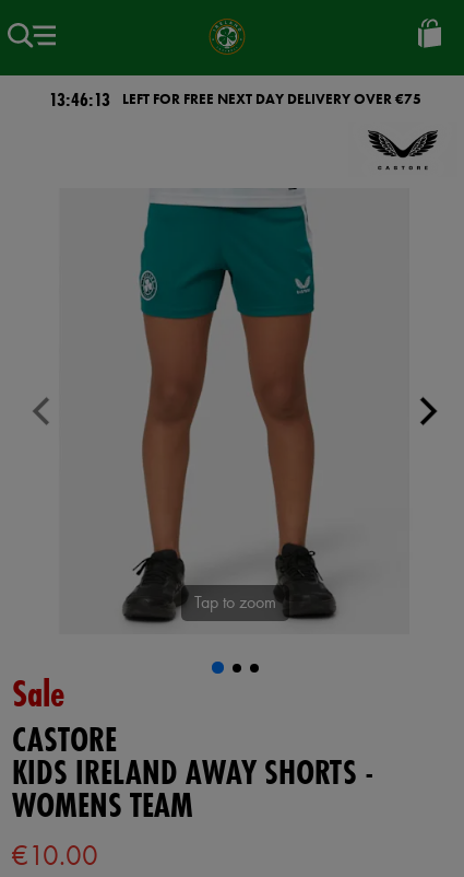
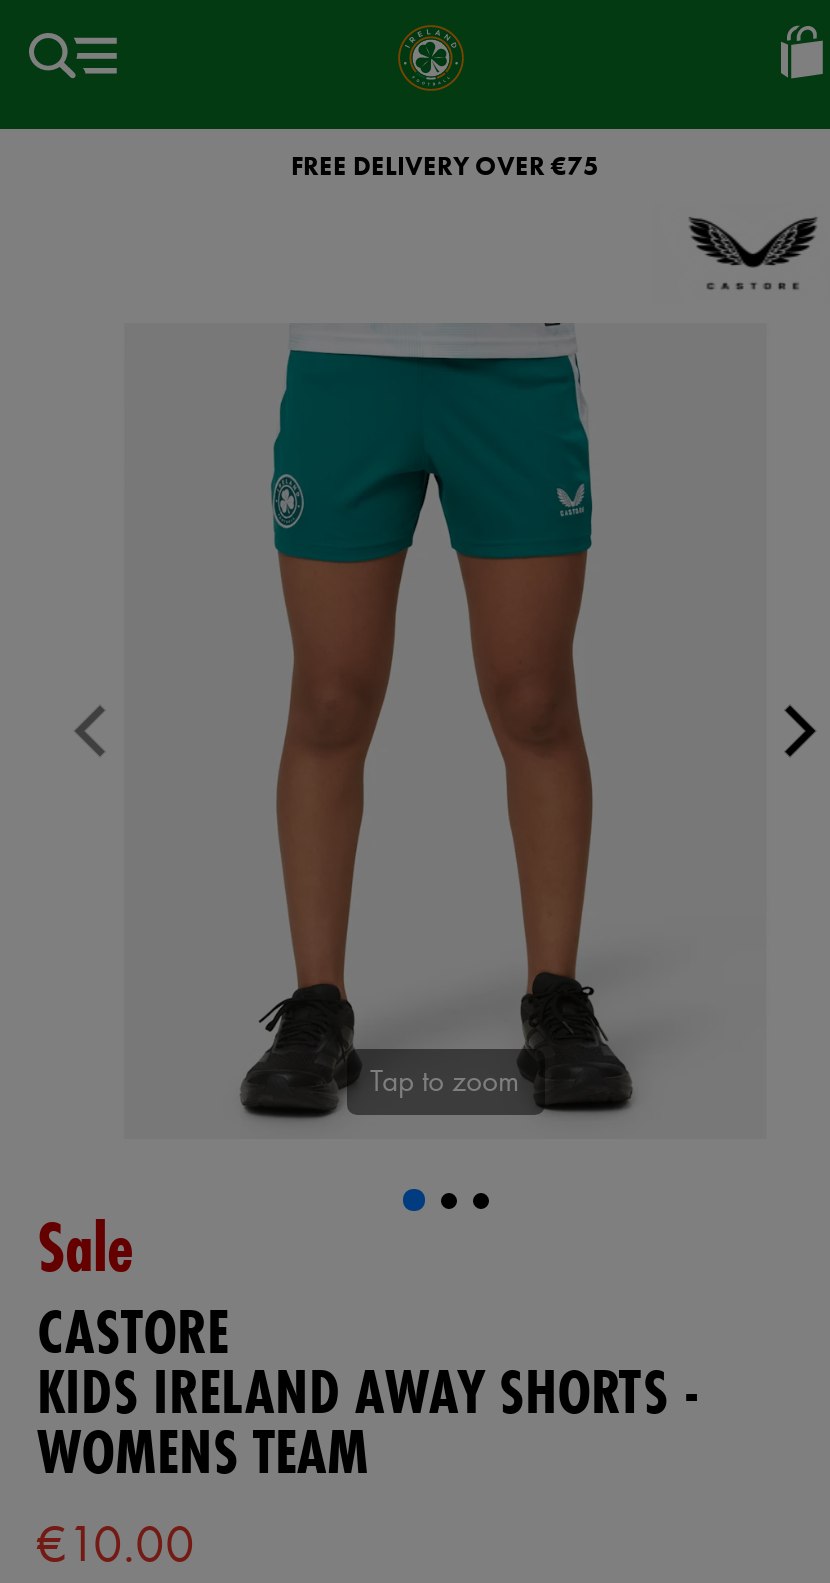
- 13:46:13
- LEFT FOR FREE NEXT DAY DELIVERY OVER €75
+ FREE DELIVERY OVER €75
